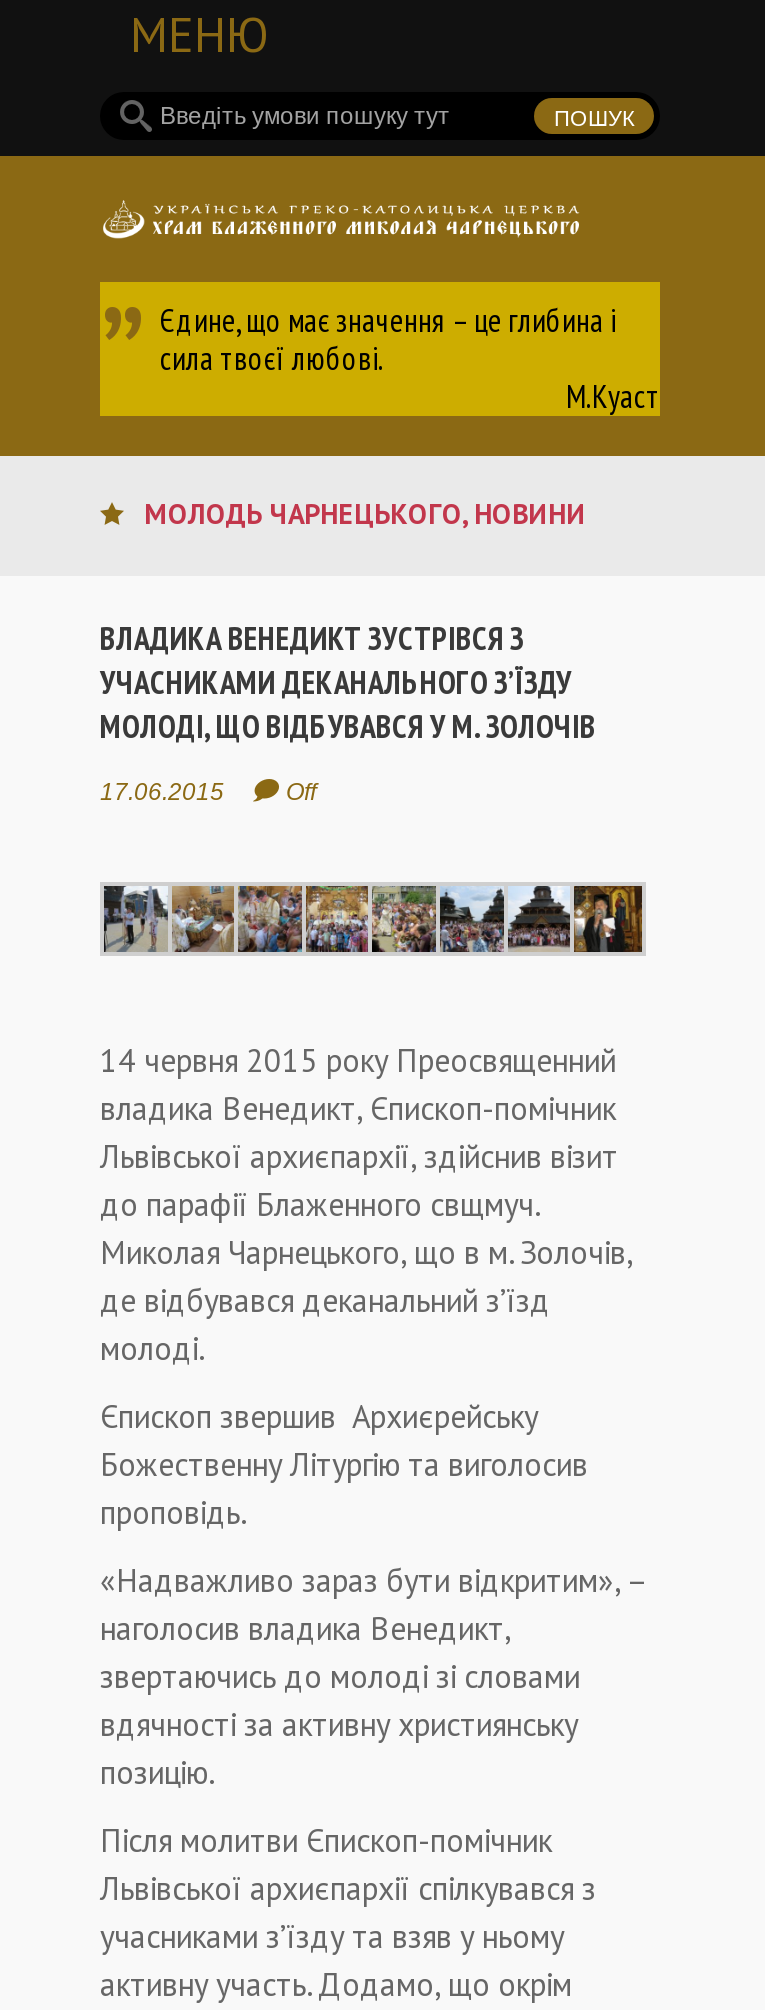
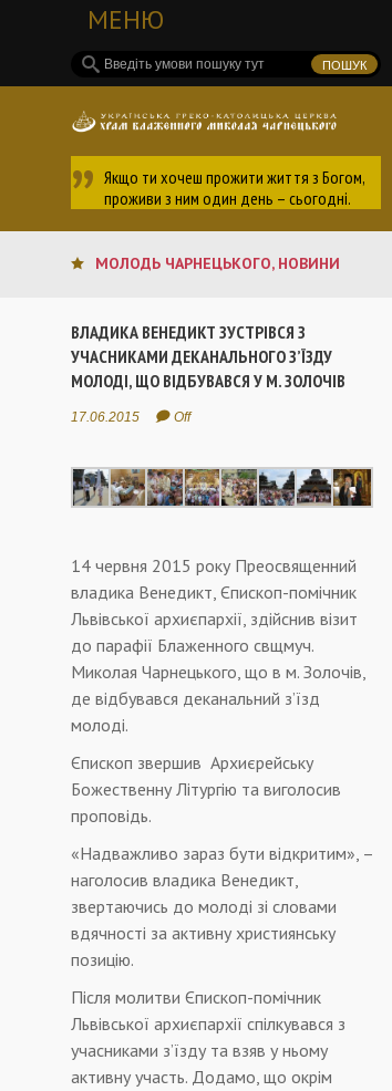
- Єдине, що має значення – це глибина і
- сила твоєї любові.
- М.Куаст
+ Якщо ти хочеш прожити життя з Богом,
+ проживи з ним один день – сьогодні.
